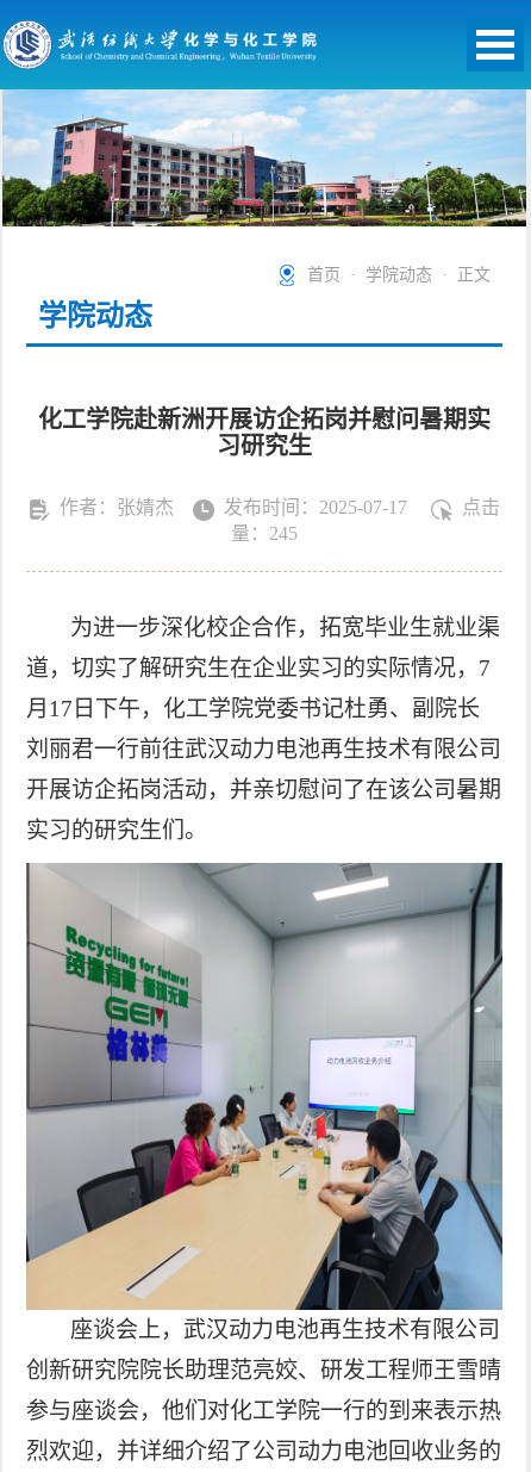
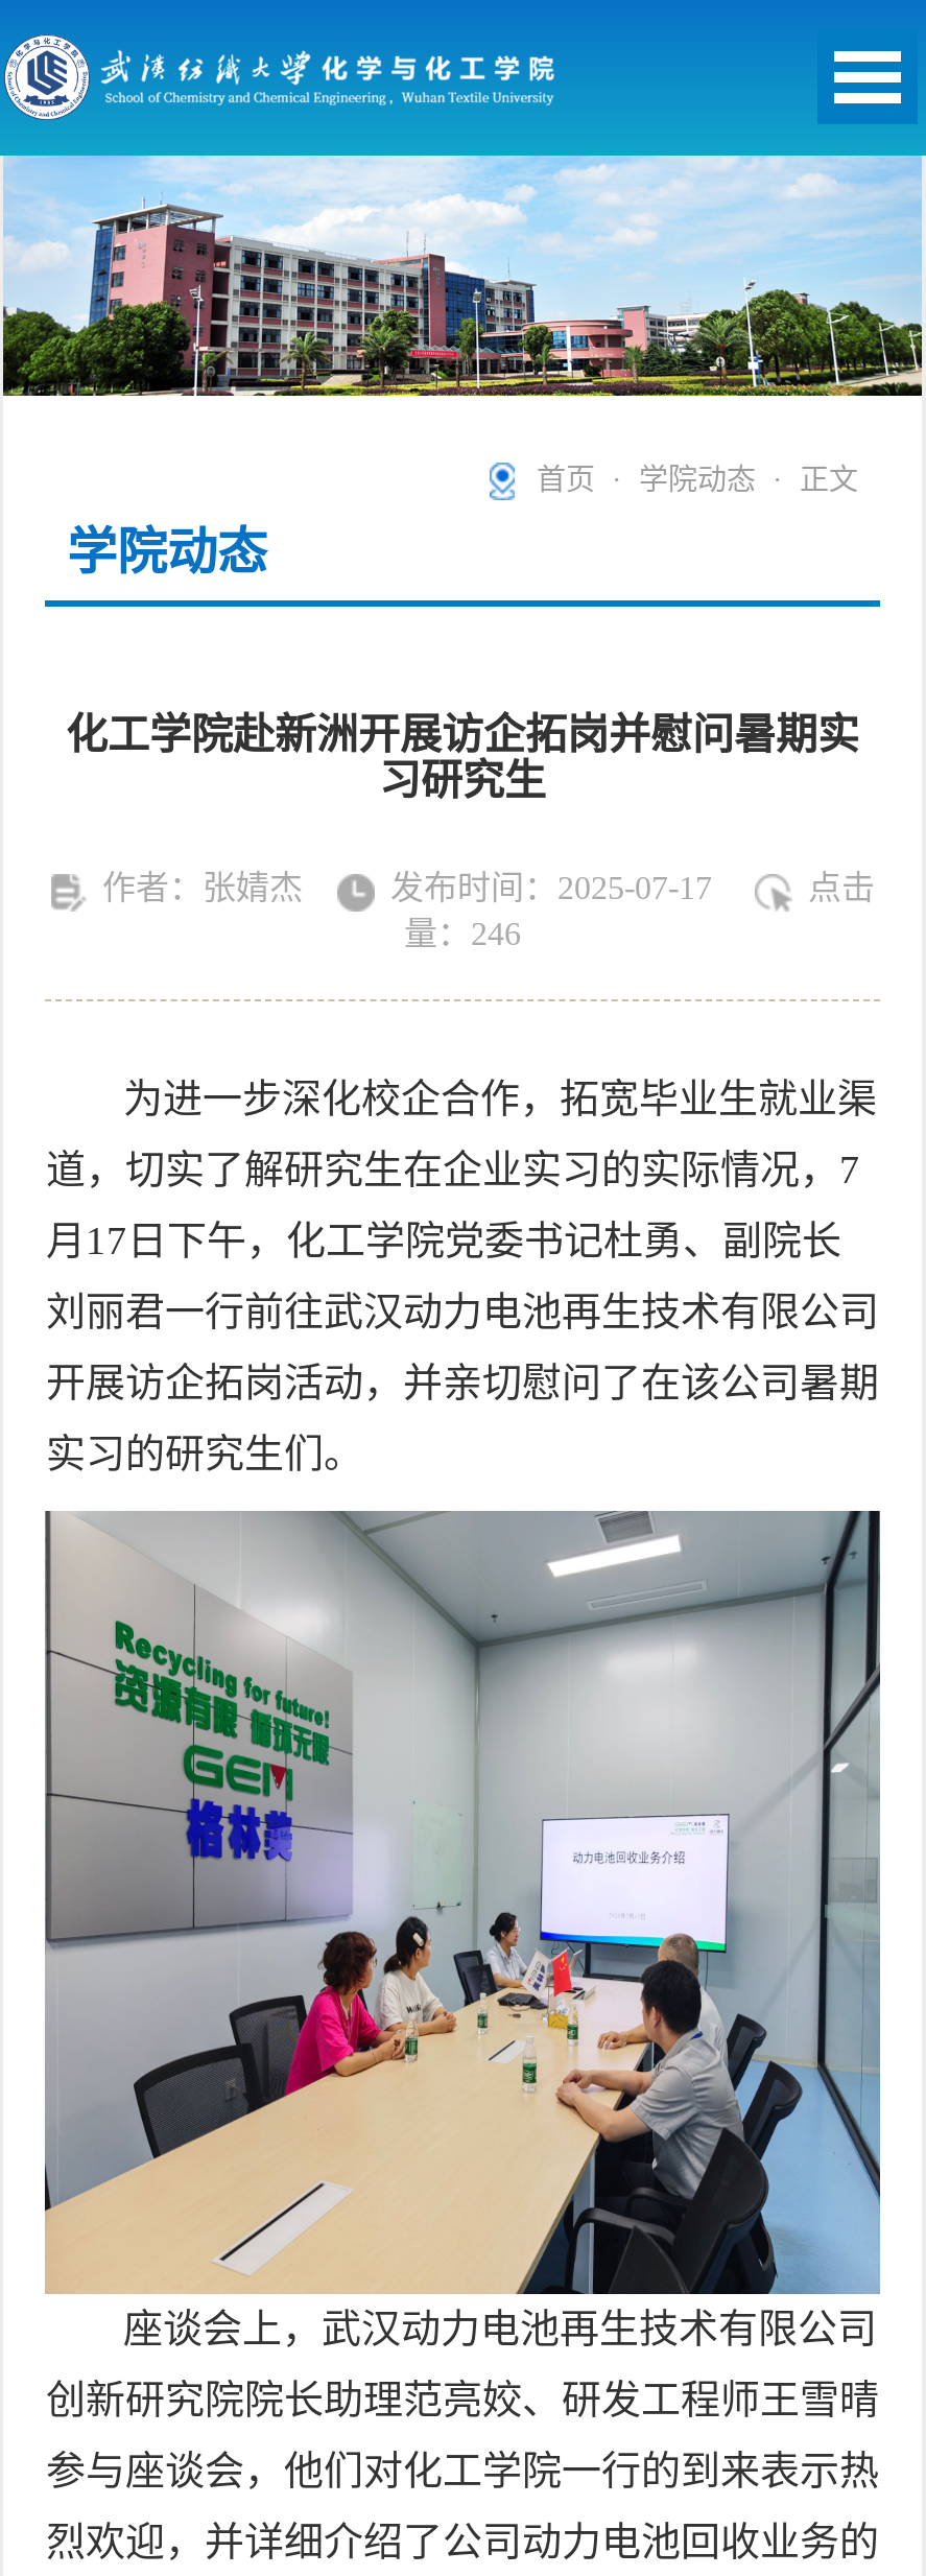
- 量：245
+ 量：246
